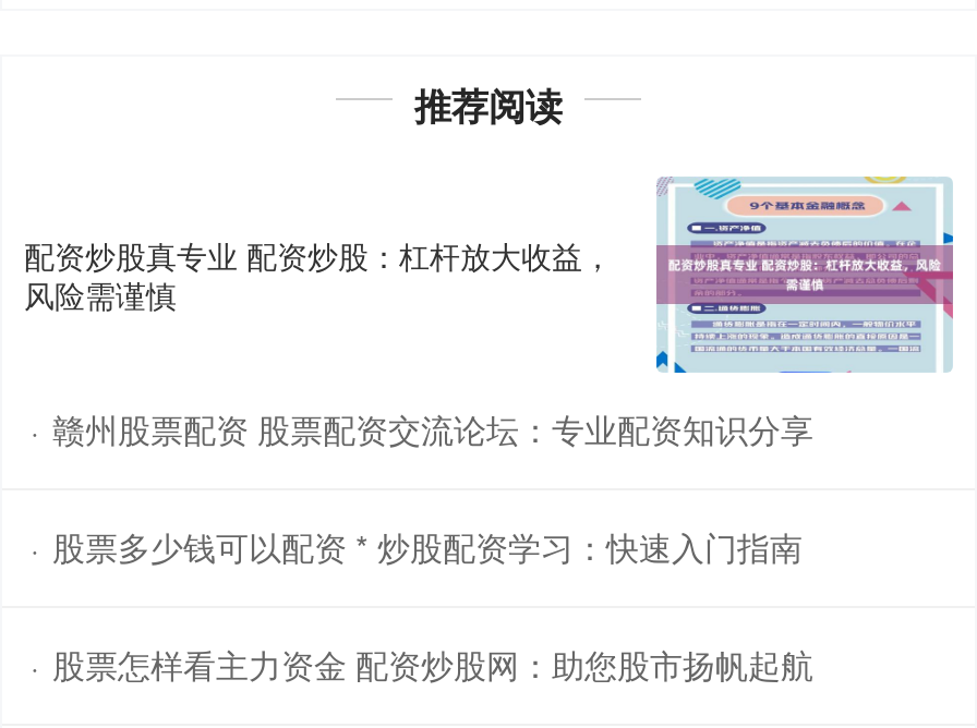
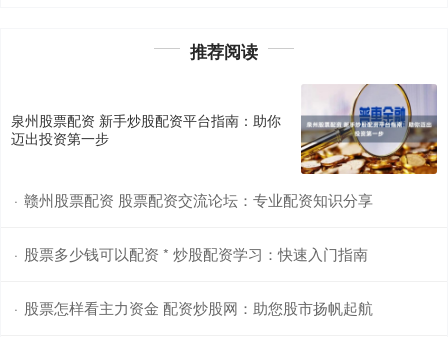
- [image]
- 配资炒股真专业 配资炒股：杠杆放大收益，
- 风险需谨慎
+ [image]
+ 泉州股票配资 新手炒股配资平台指南：助你
+ 迈出投资第一步
